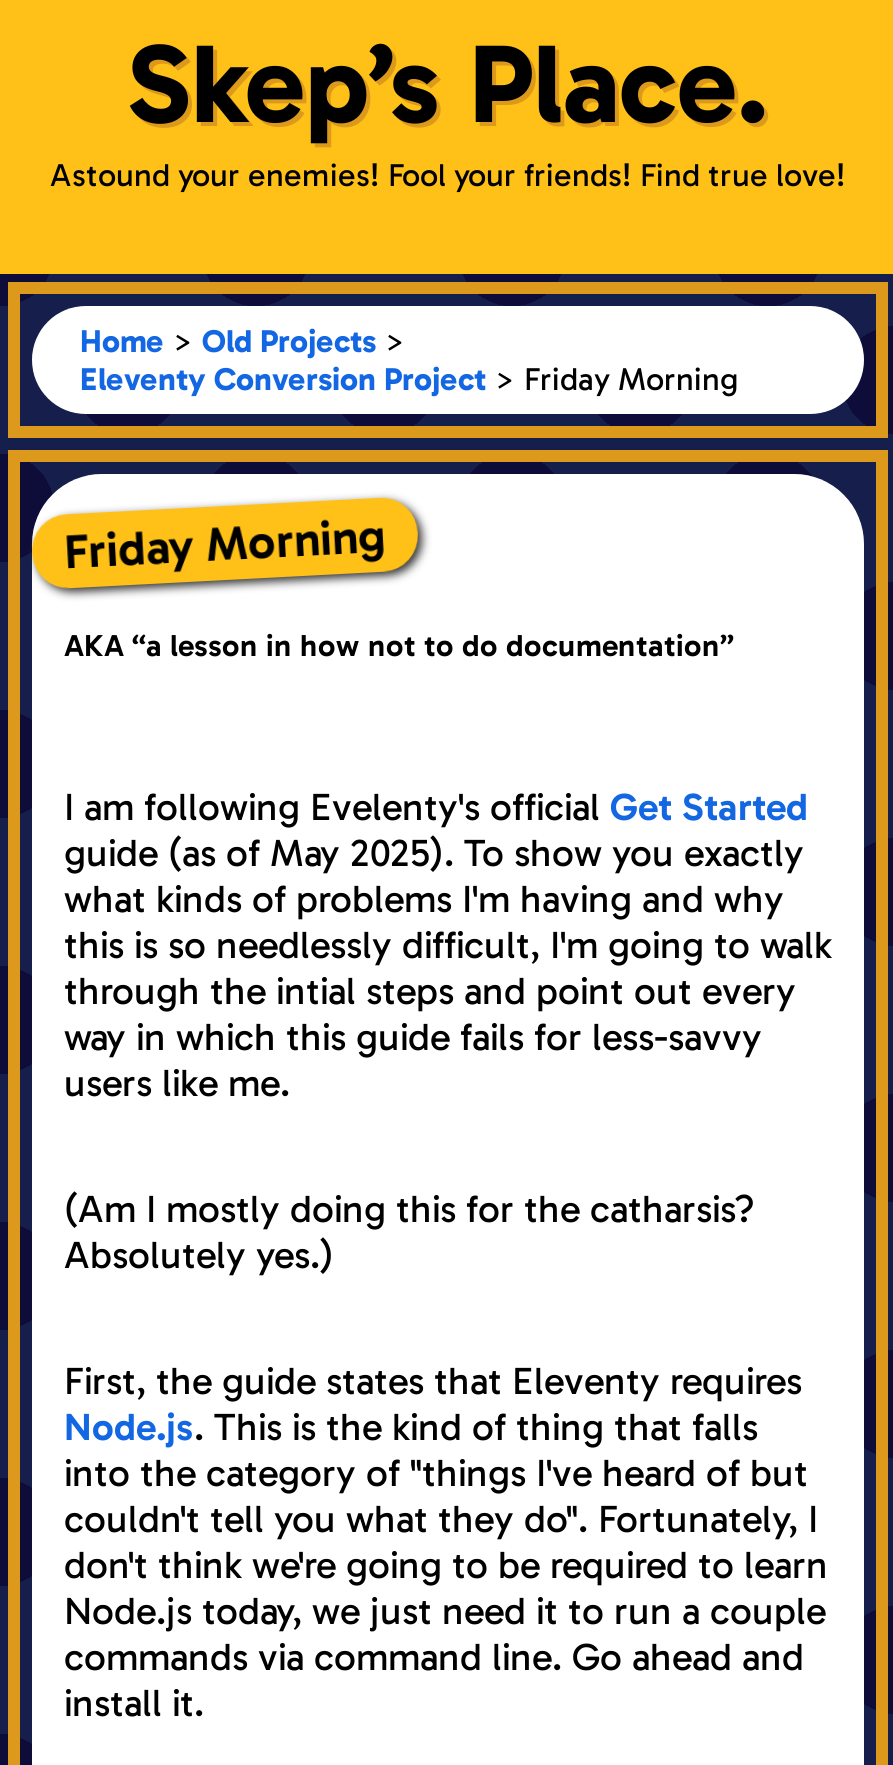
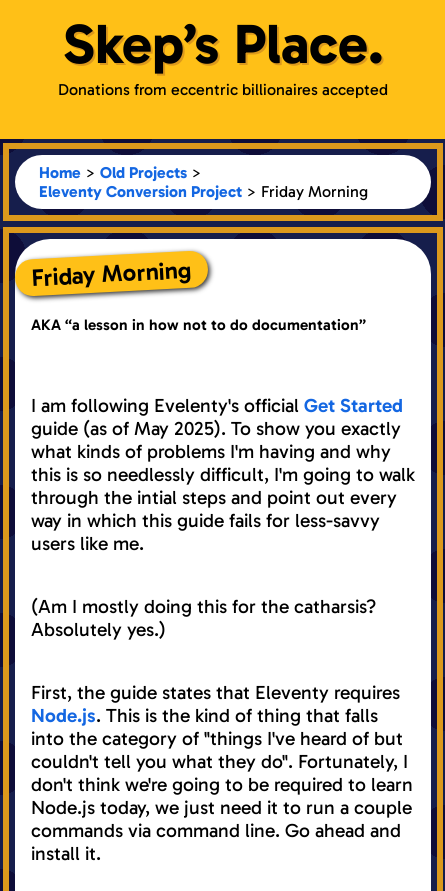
- Astound your enemies! Fool your friends! Find true love!
+ Donations from eccentric billionaires accepted
